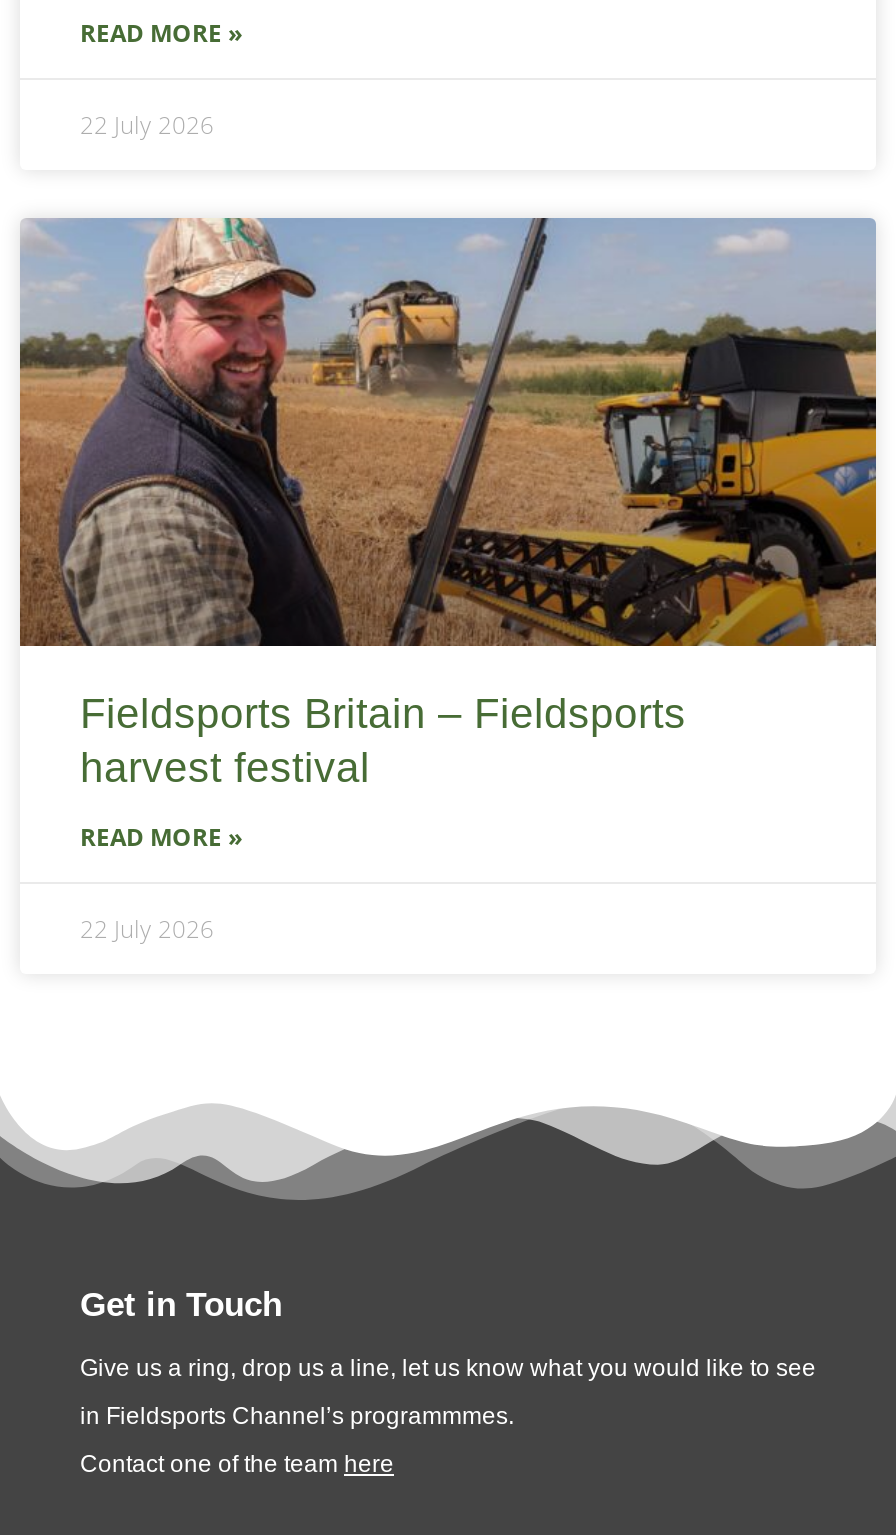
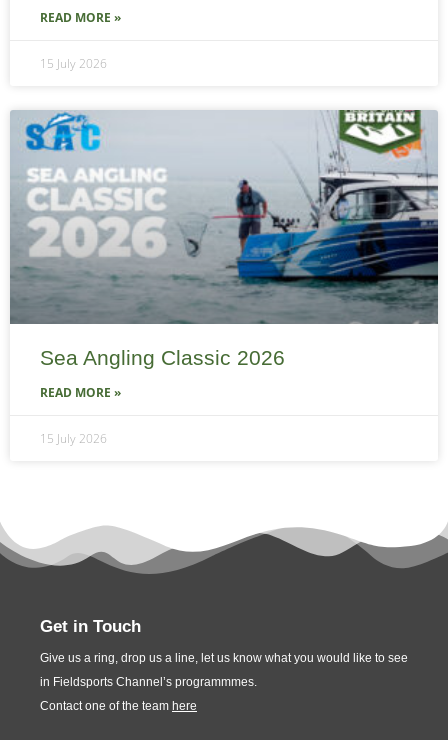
- 22 July 2026
+ 15 July 2026

- [image]
- Fieldsports Britain – Fieldsports
- harvest festival
+ [image]
+ Sea Angling Classic 2026

- 22 July 2026
+ 15 July 2026
